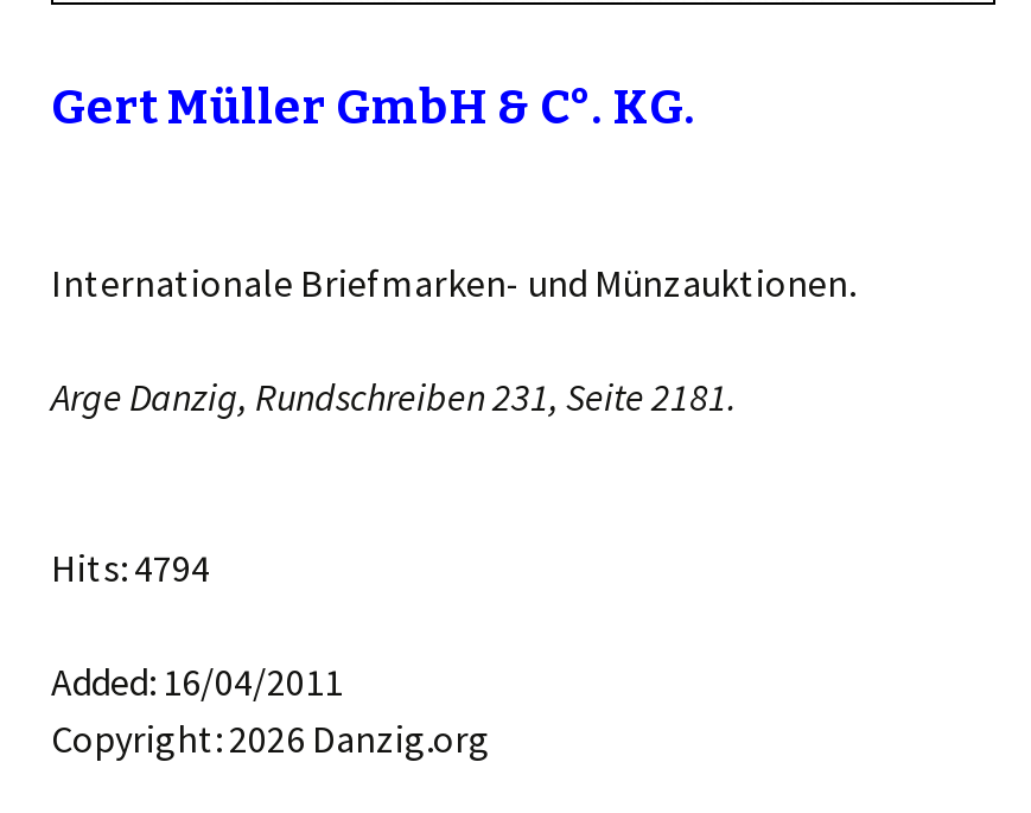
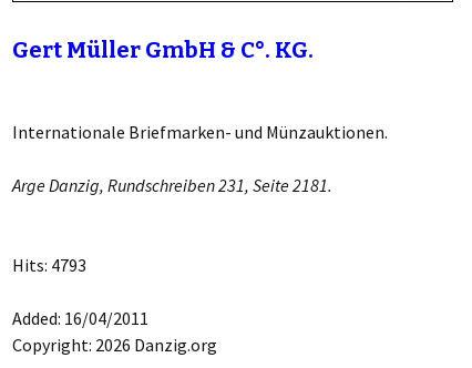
- Hits: 4794
+ Hits: 4793
